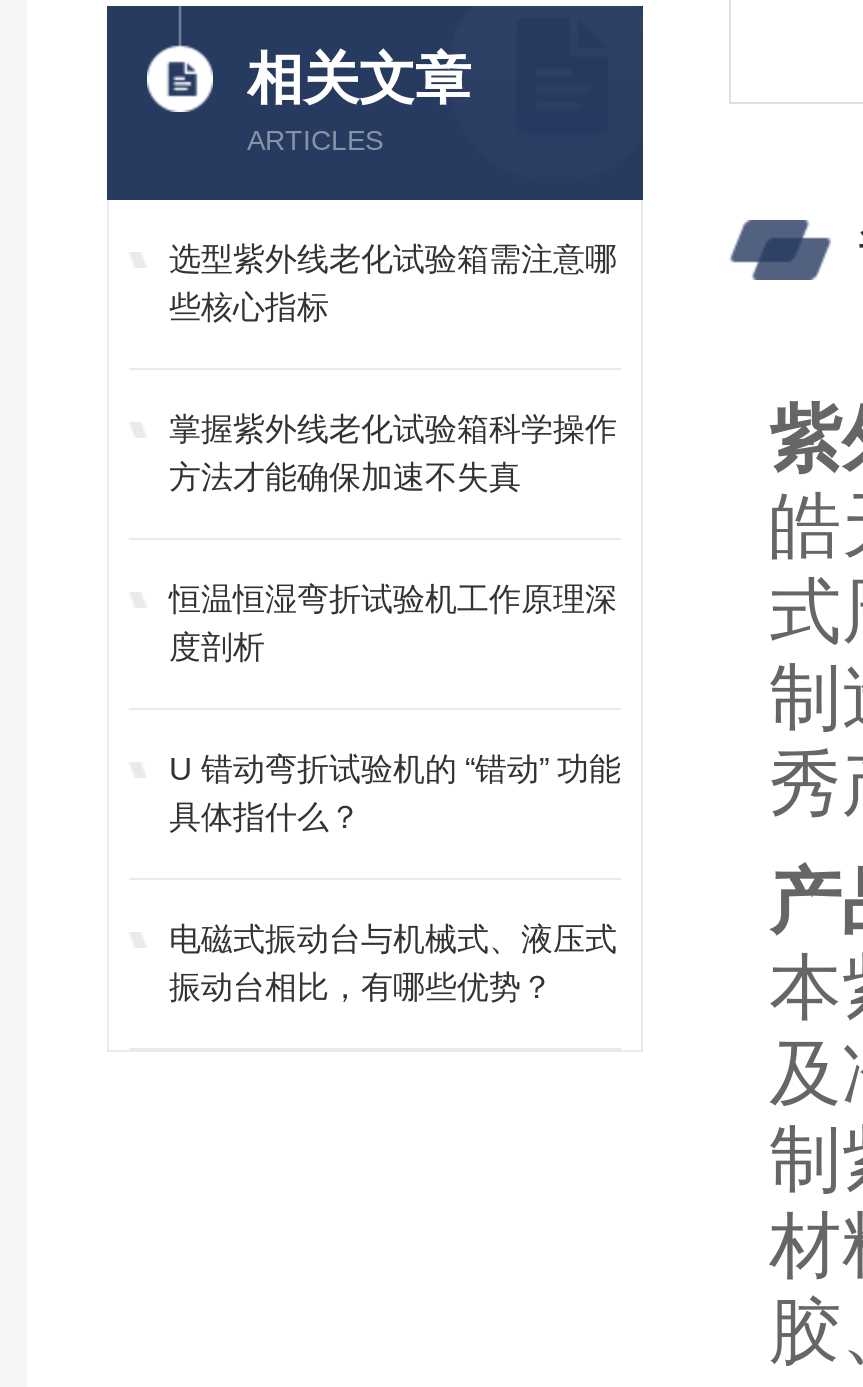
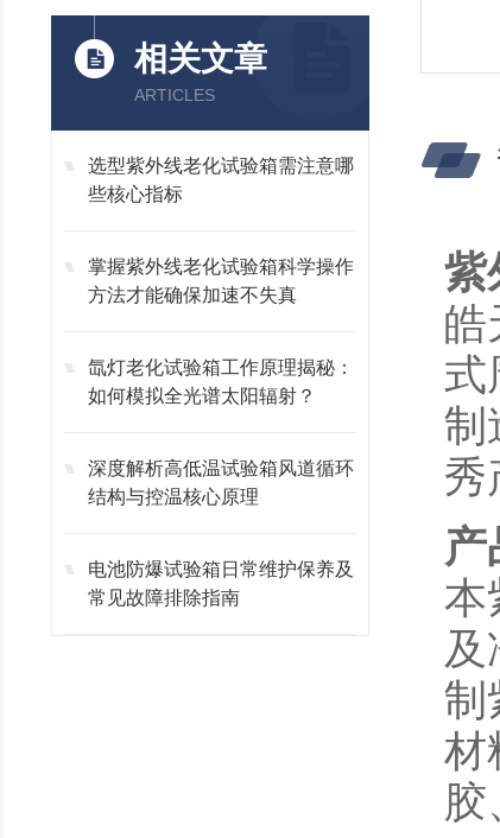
- 恒温恒湿弯折试验机工作原理深
- 度剖析
+ 氙灯老化试验箱工作原理揭秘：
+ 如何模拟全光谱太阳辐射？

- U 错动弯折试验机的 “错动” 功能
- 具体指什么？
+ 深度解析高低温试验箱风道循环
+ 结构与控温核心原理

- 电磁式振动台与机械式、液压式
- 振动台相比，有哪些优势？
+ 电池防爆试验箱日常维护保养及
+ 常见故障排除指南
